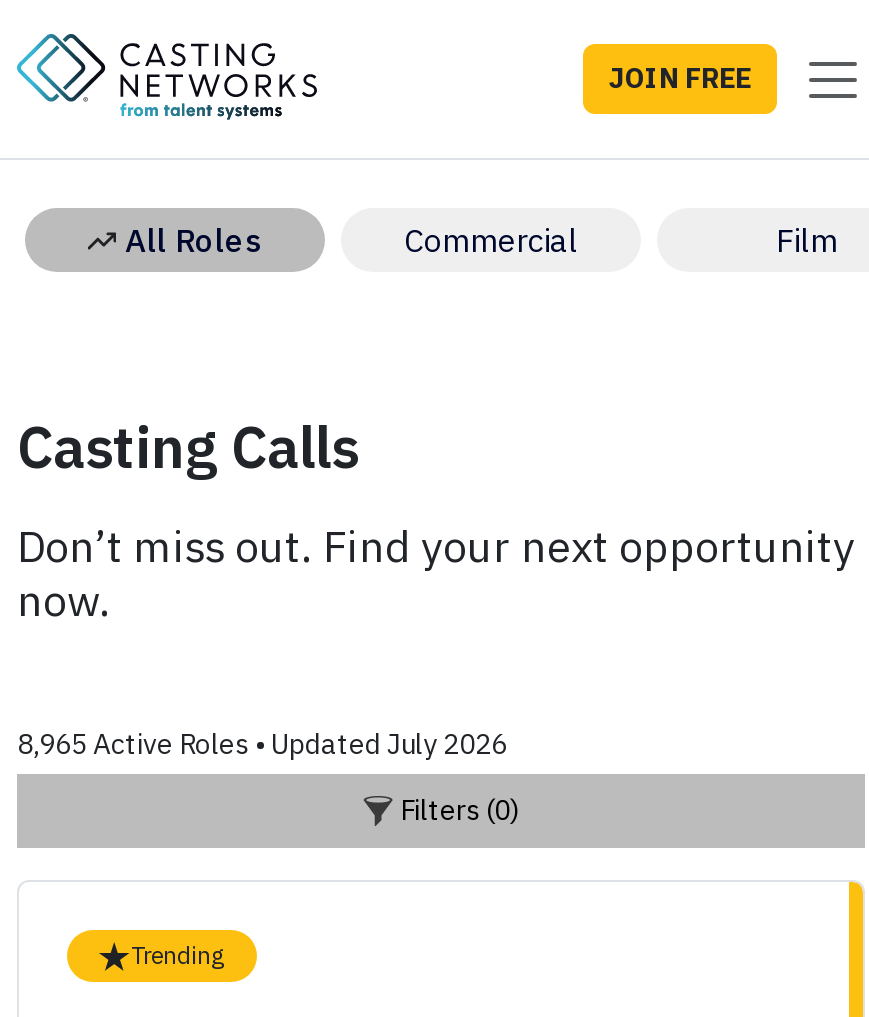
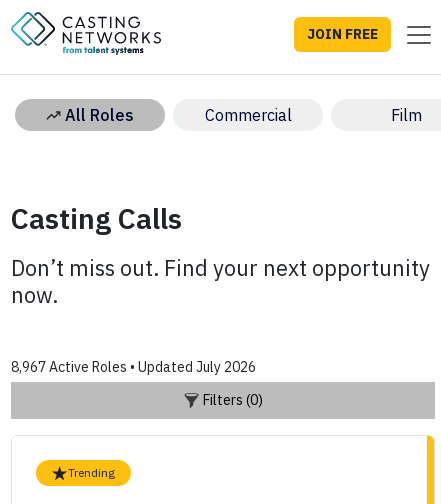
- 8,965 Active Roles • Updated July 2026
+ 8,967 Active Roles • Updated July 2026
